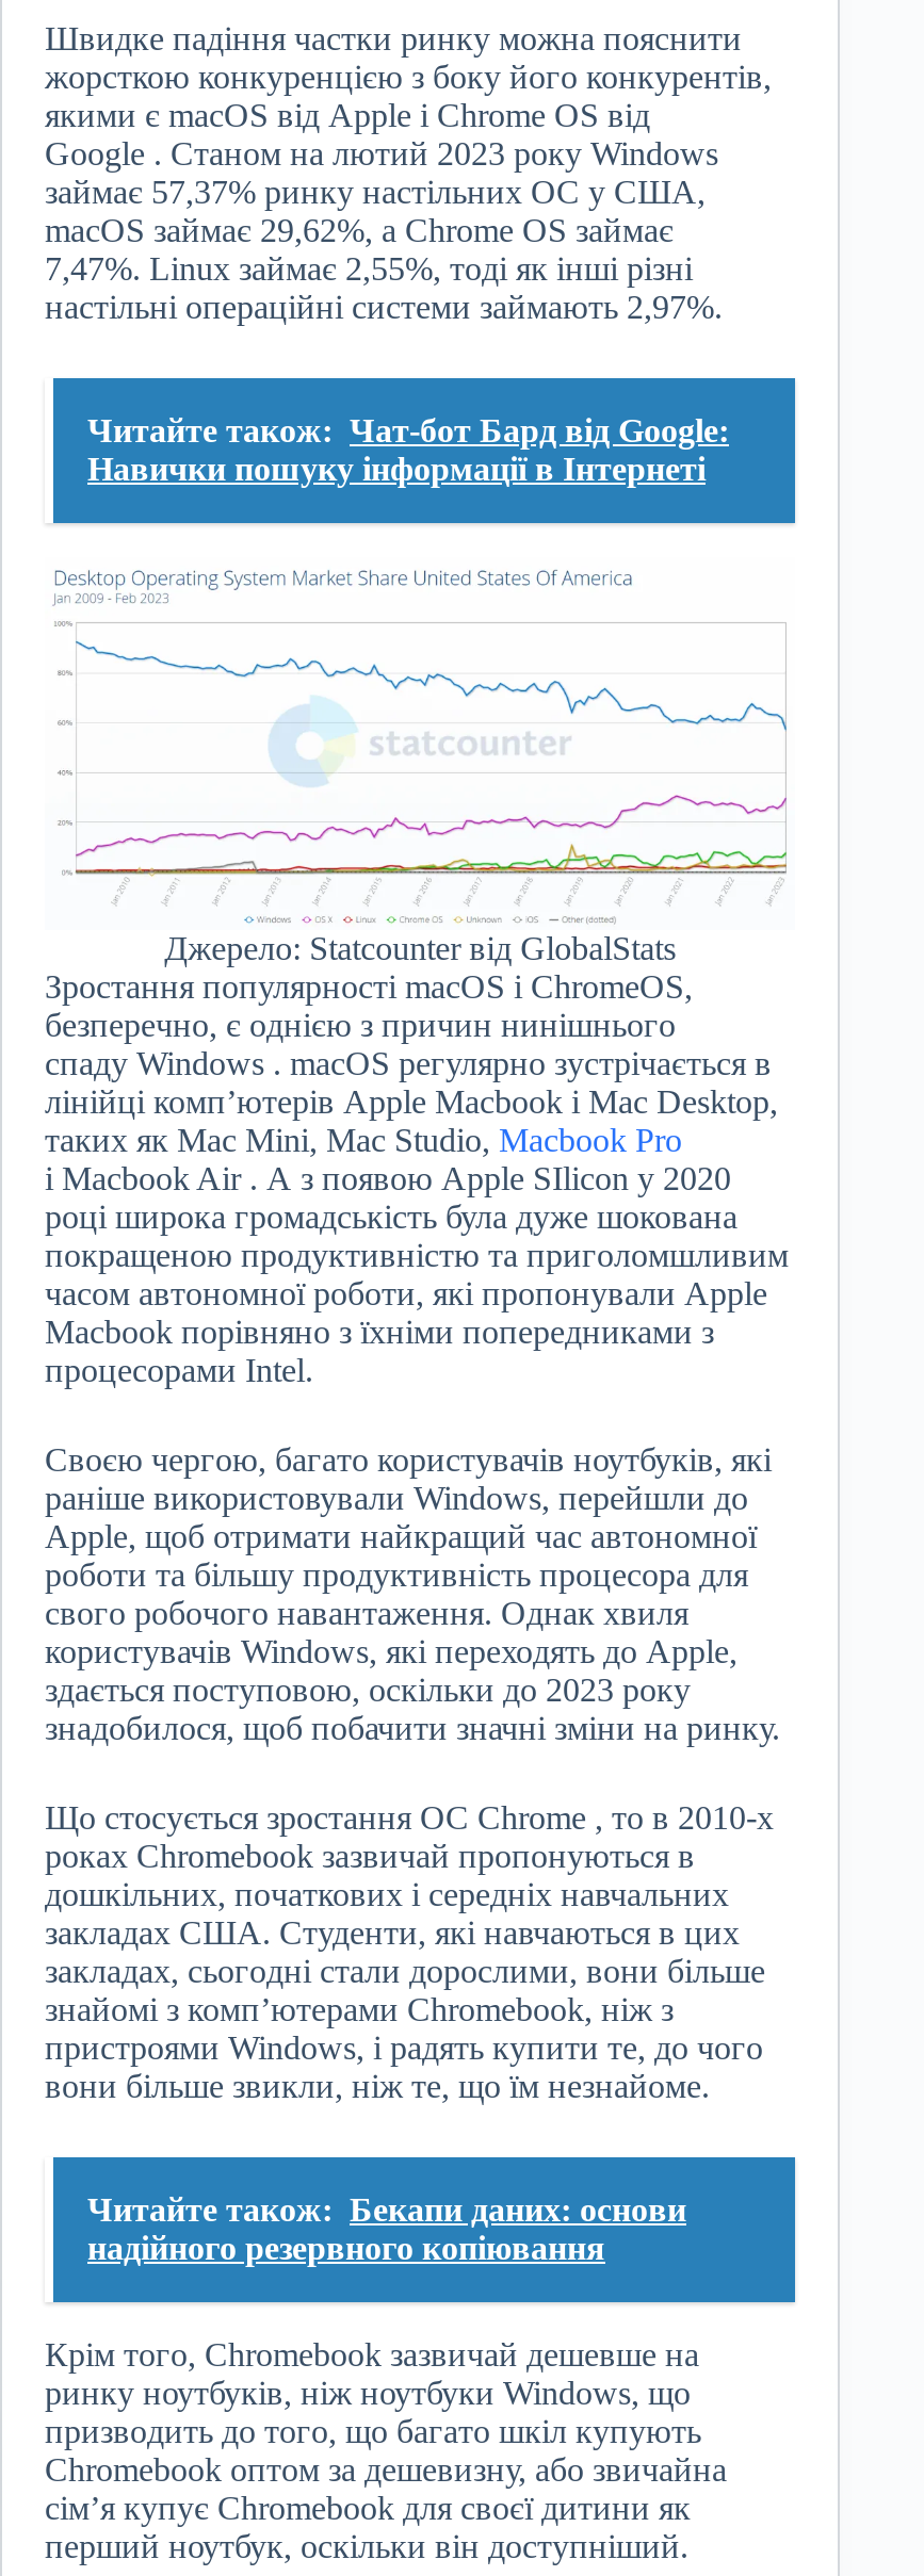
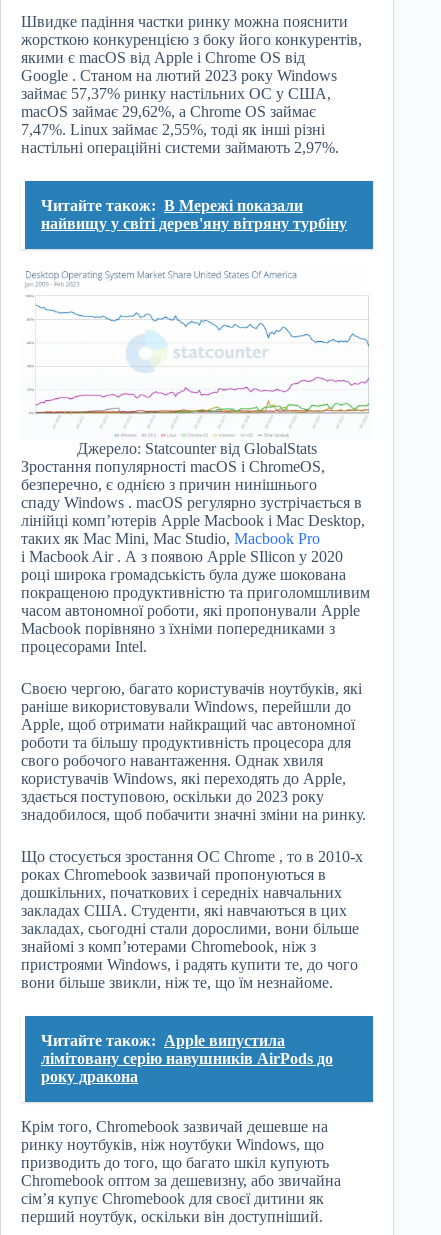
- Читайте також: Чат-бот Бард від Google:
- Навички пошуку інформації в Інтернеті
+ Читайте також: В Мережі показали
+ найвищу у світі дерев'яну вітряну турбіну

- Читайте також: Бекапи даних: основи
- надійного резервного копіювання
+ Читайте також: Apple випустила
+ лімітовану серію навушників AirPods до
+ року дракона
